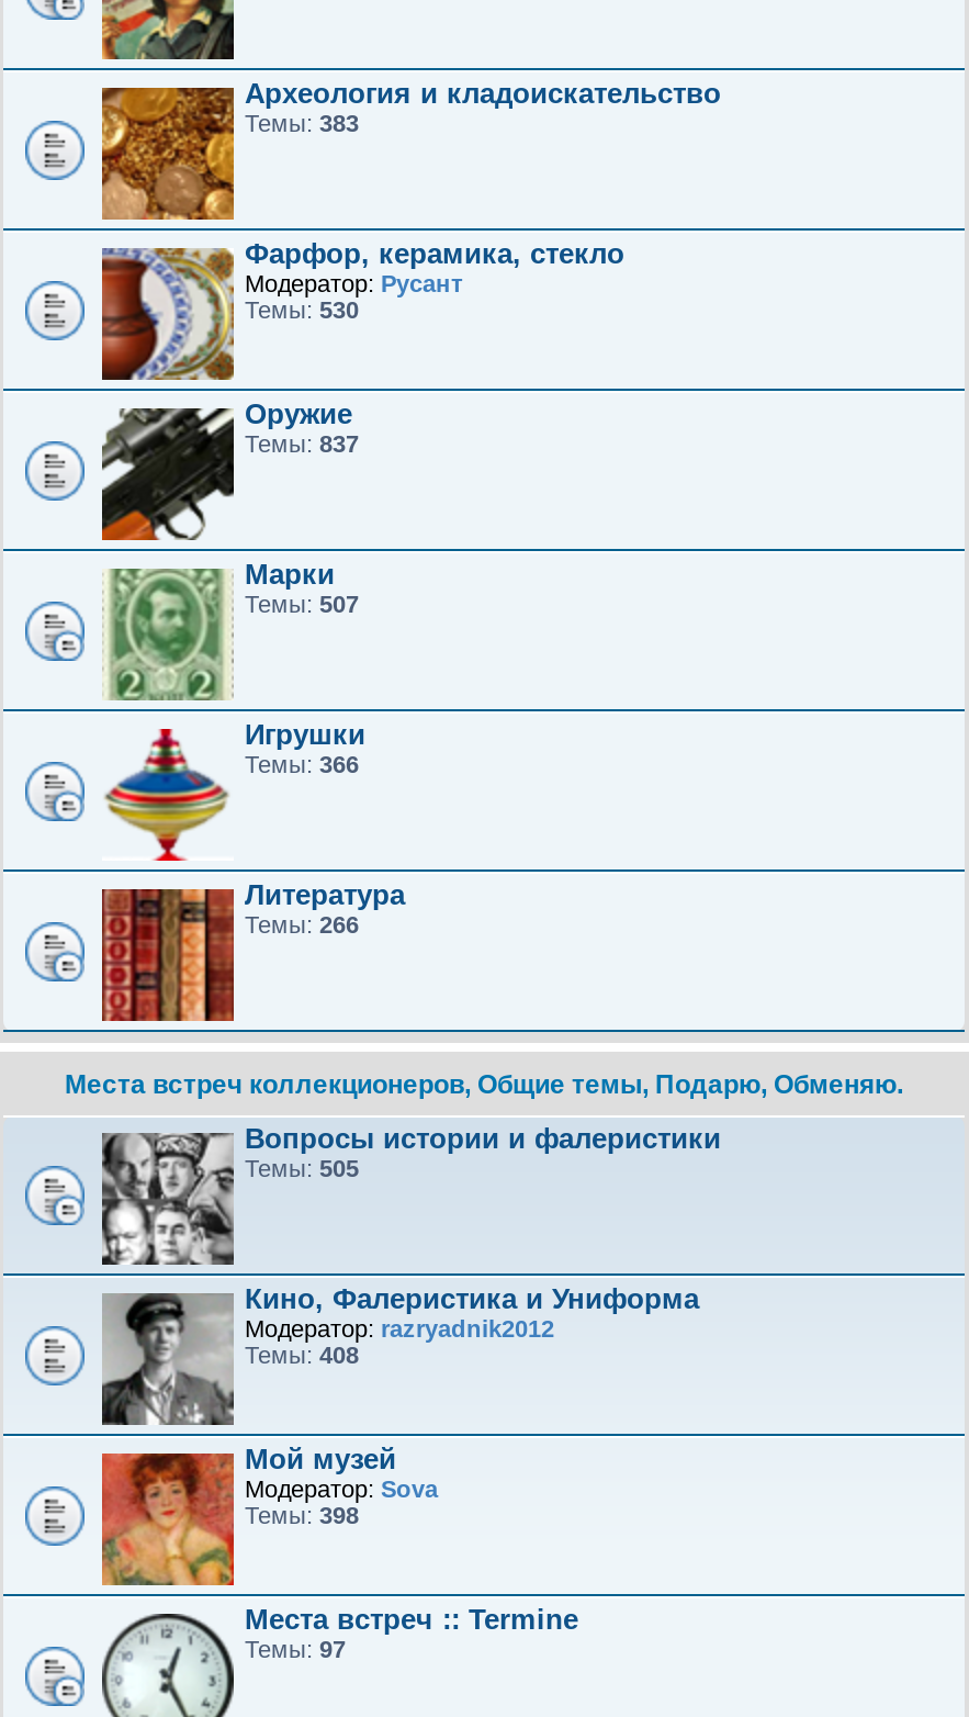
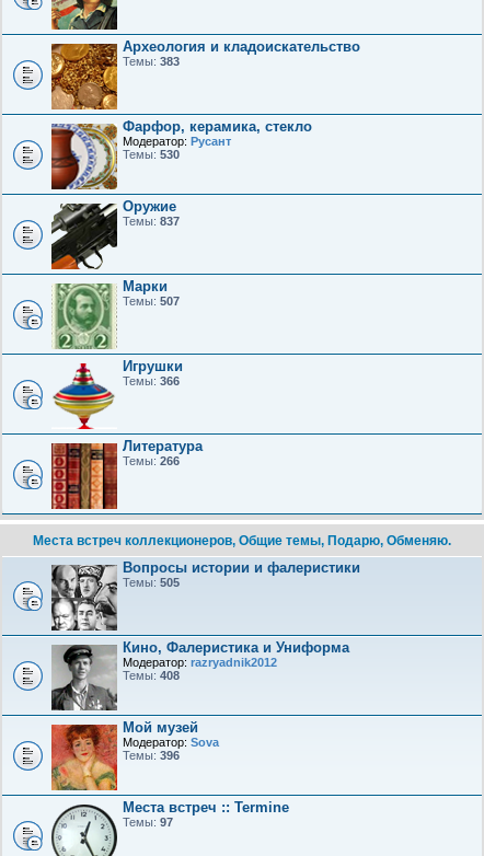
- Темы: 398
+ Темы: 396
